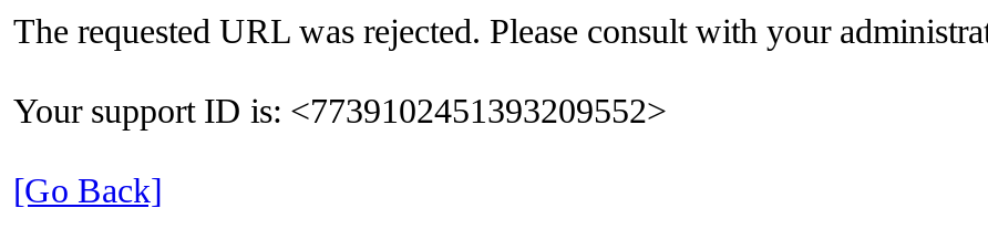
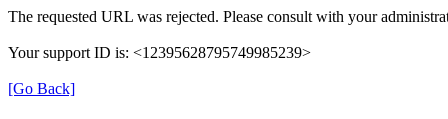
- Your support ID is: <7739102451393209552>
+ Your support ID is: <12395628795749985239>
